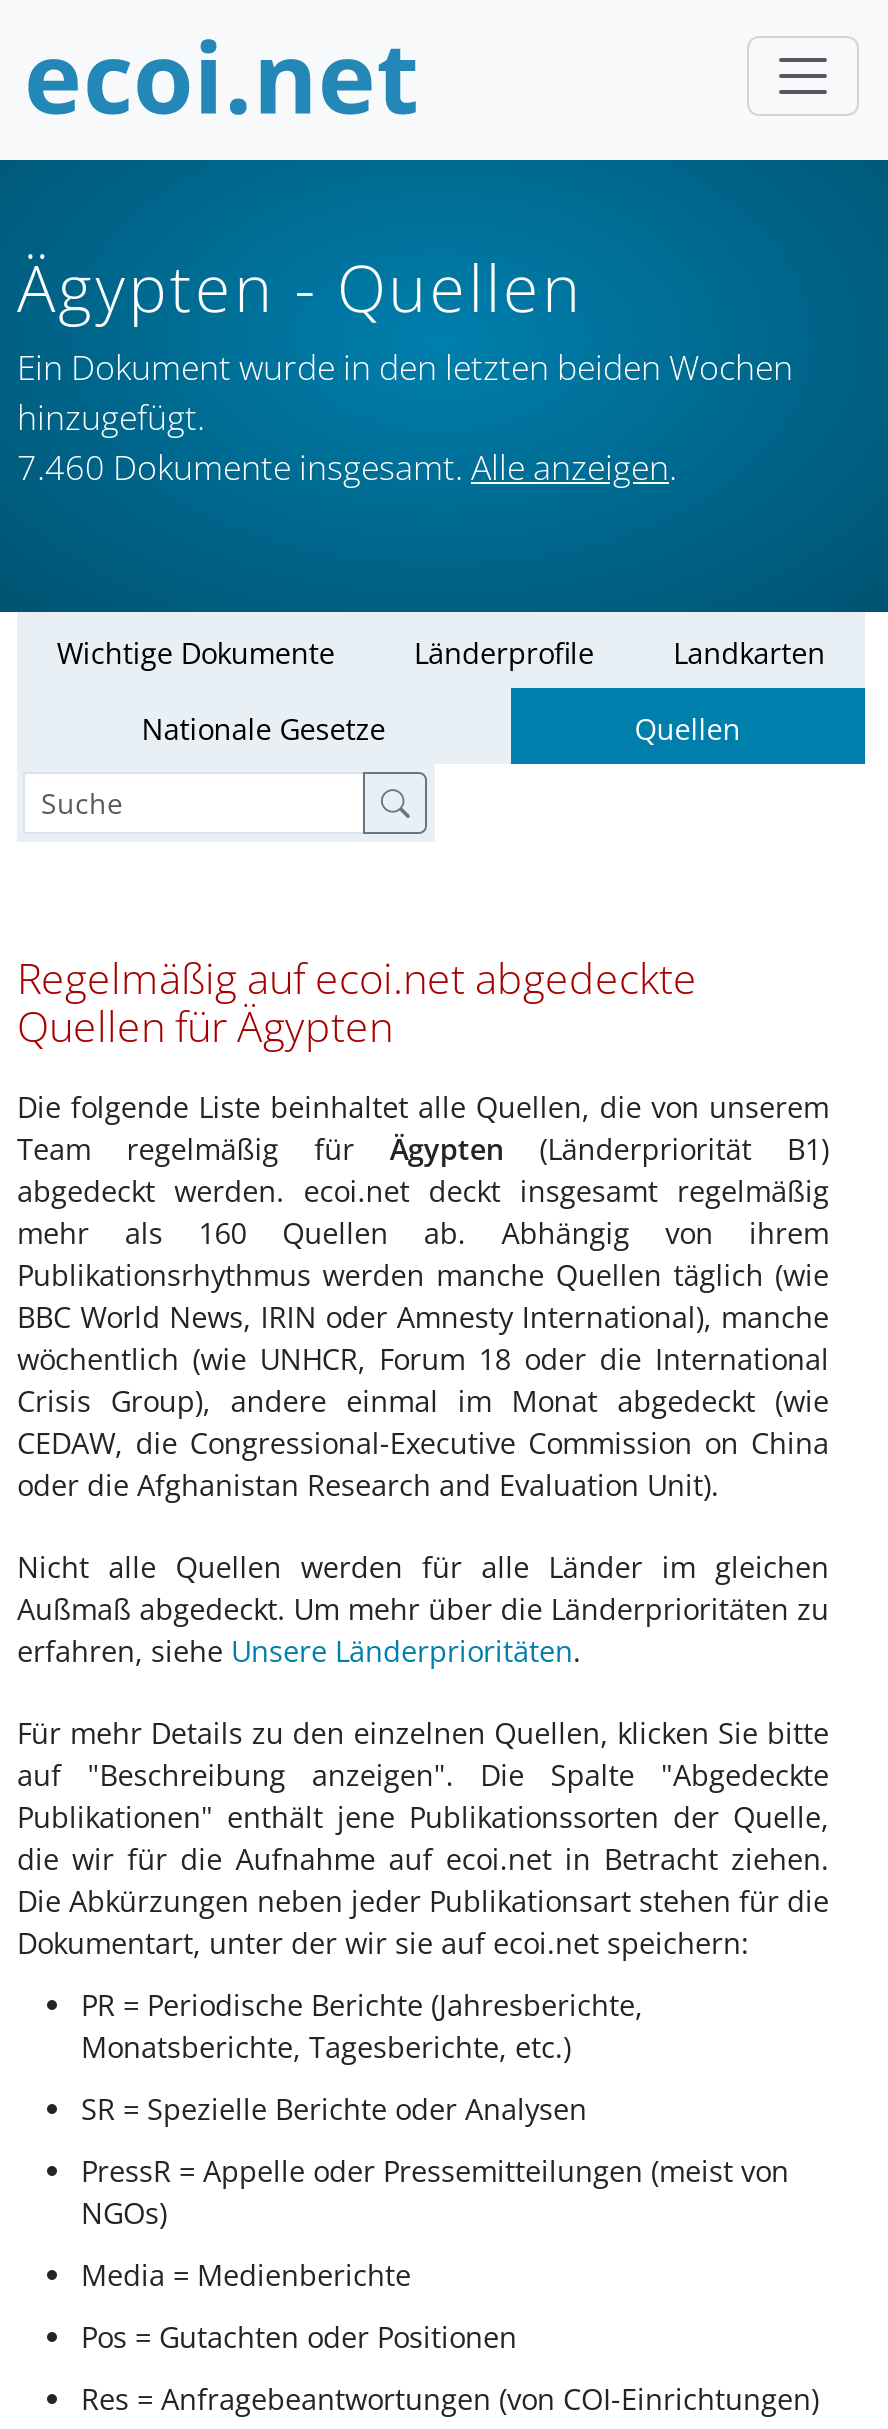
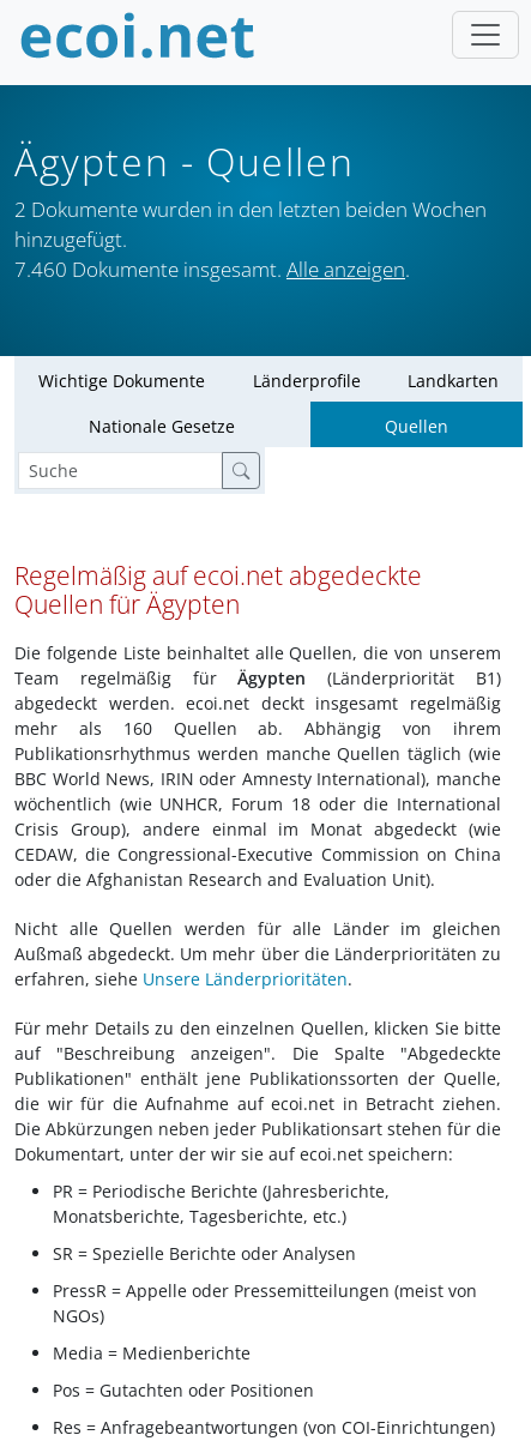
- Ein Dokument wurde in den letzten beiden Wochen
+ 2 Dokumente wurden in den letzten beiden Wochen
